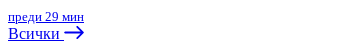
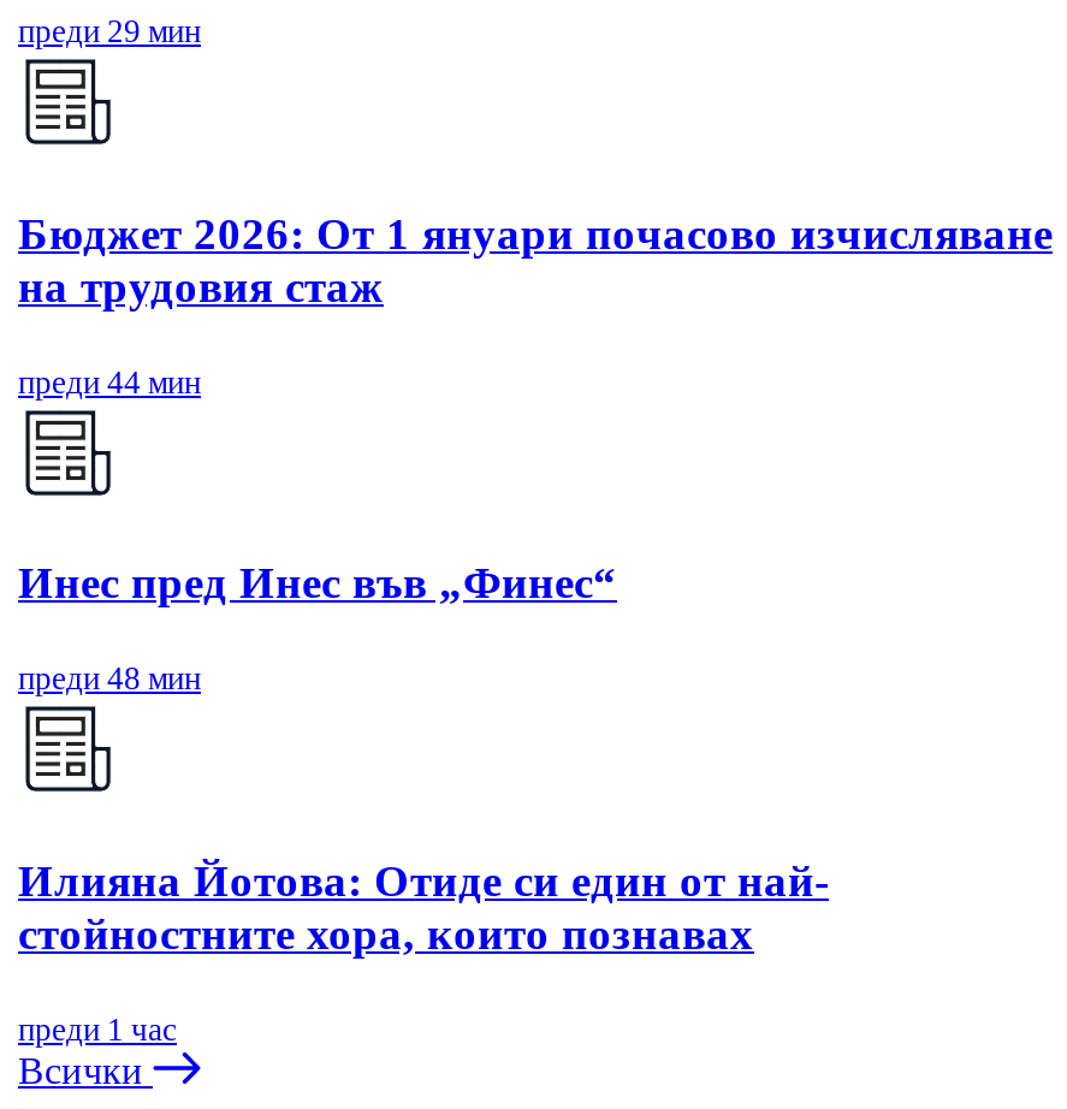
+ [image]
+ Бюджет 2026: От 1 януари почасово изчисляване
+ на трудовия стаж
+ преди 44 мин

+ [image]
+ Инес пред Инес във „Финес“
+ преди 48 мин

+ [image]
+ Илияна Йотова: Отиде си един от най-
+ стойностните хора, които познавах
+ преди 1 час
